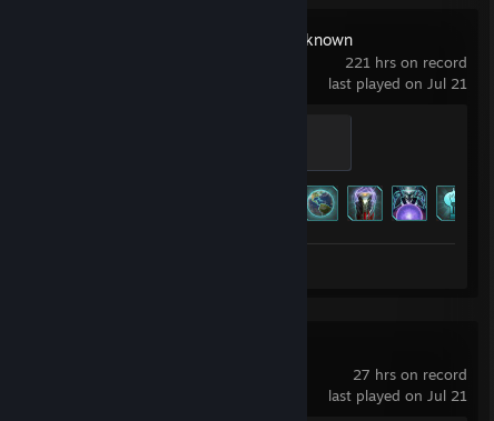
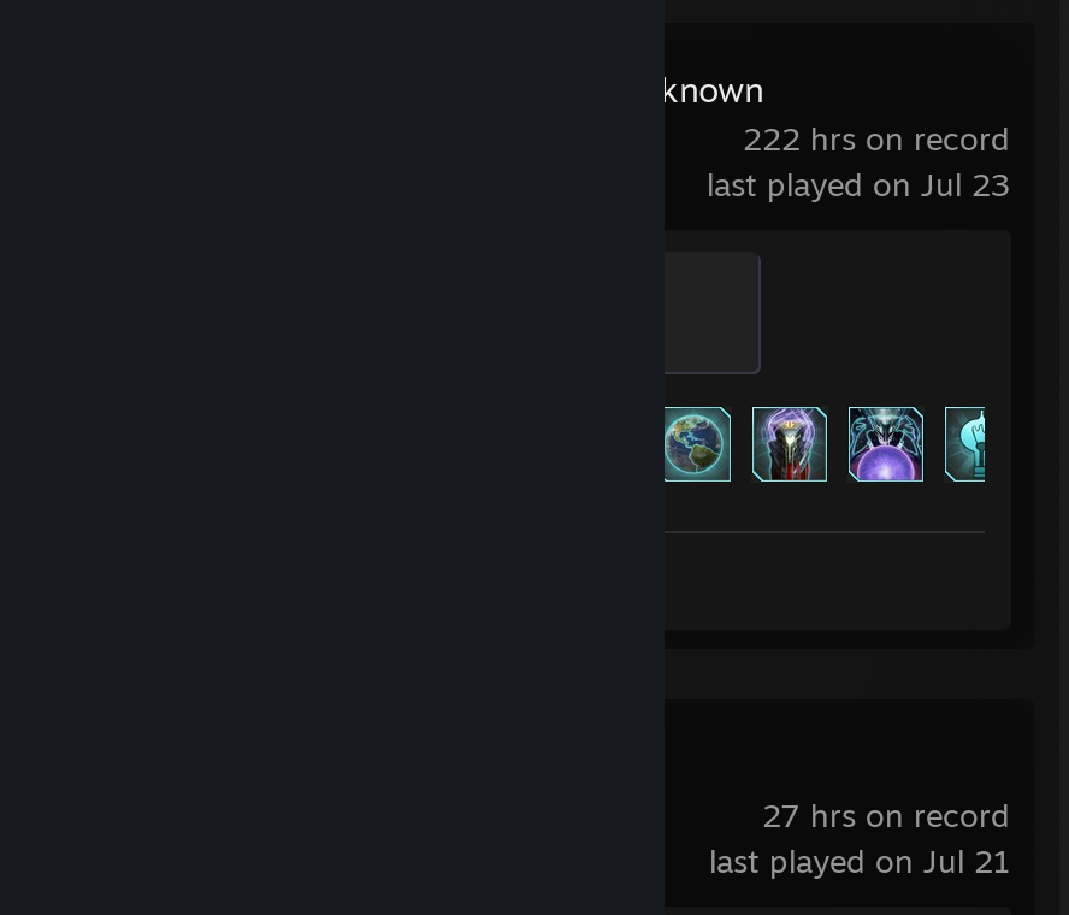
- 221 hrs on record
+ 222 hrs on record

- last played on Jul 21
+ last played on Jul 23
